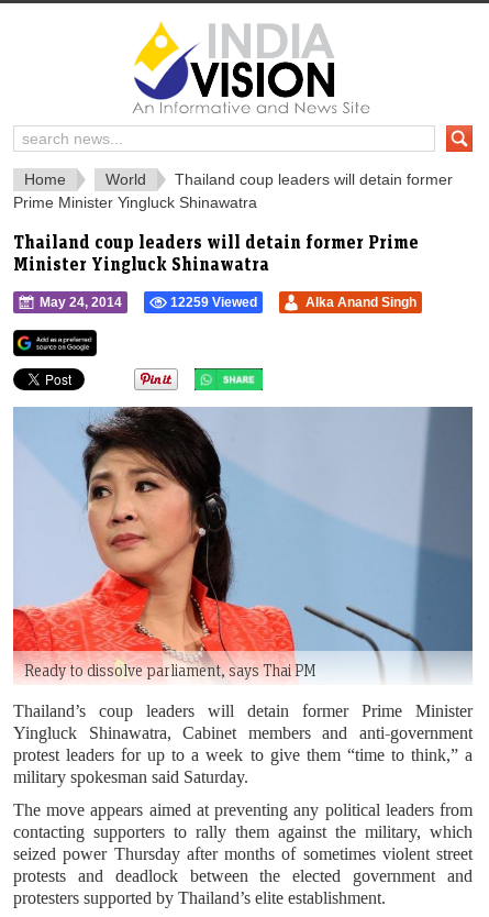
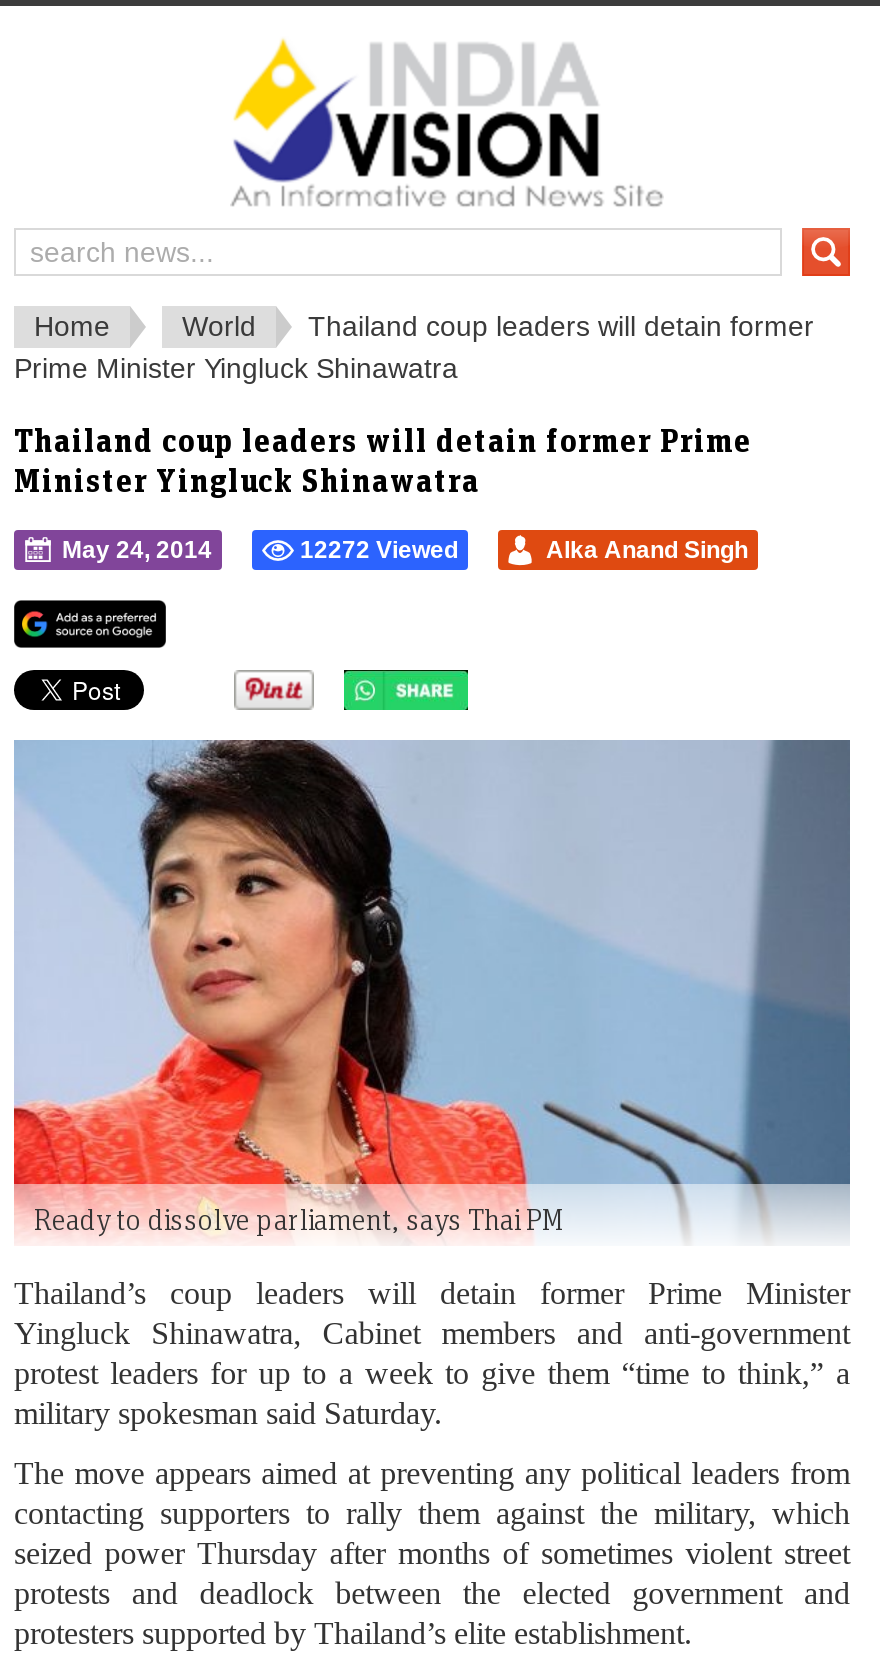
- 12259 Viewed
+ 12272 Viewed
